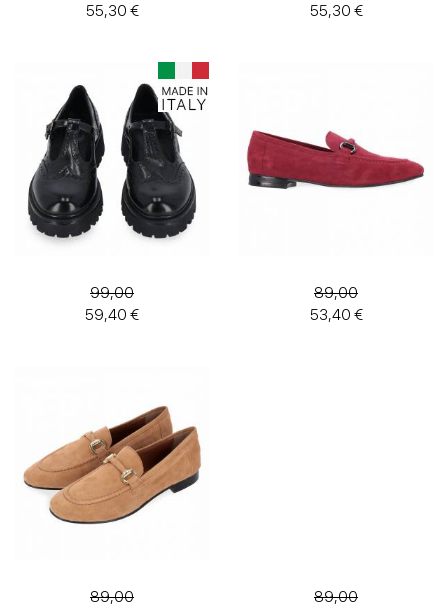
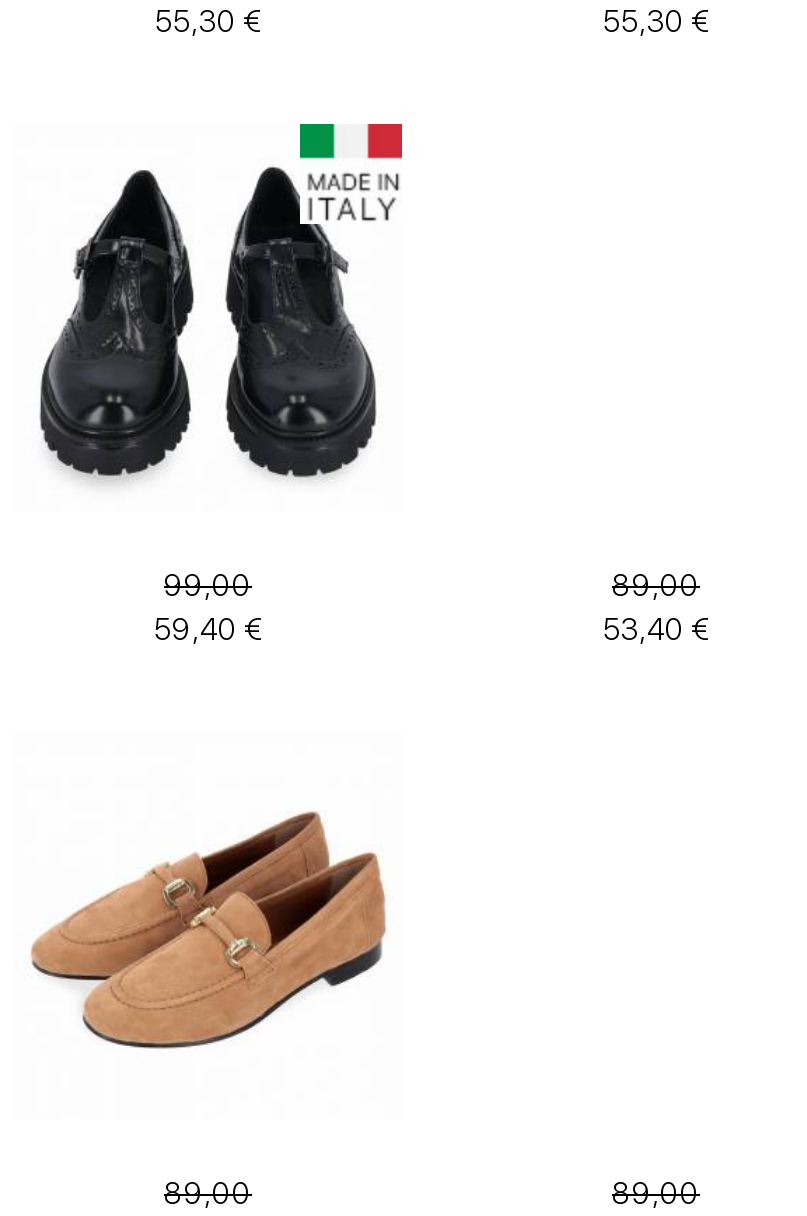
- [image]
